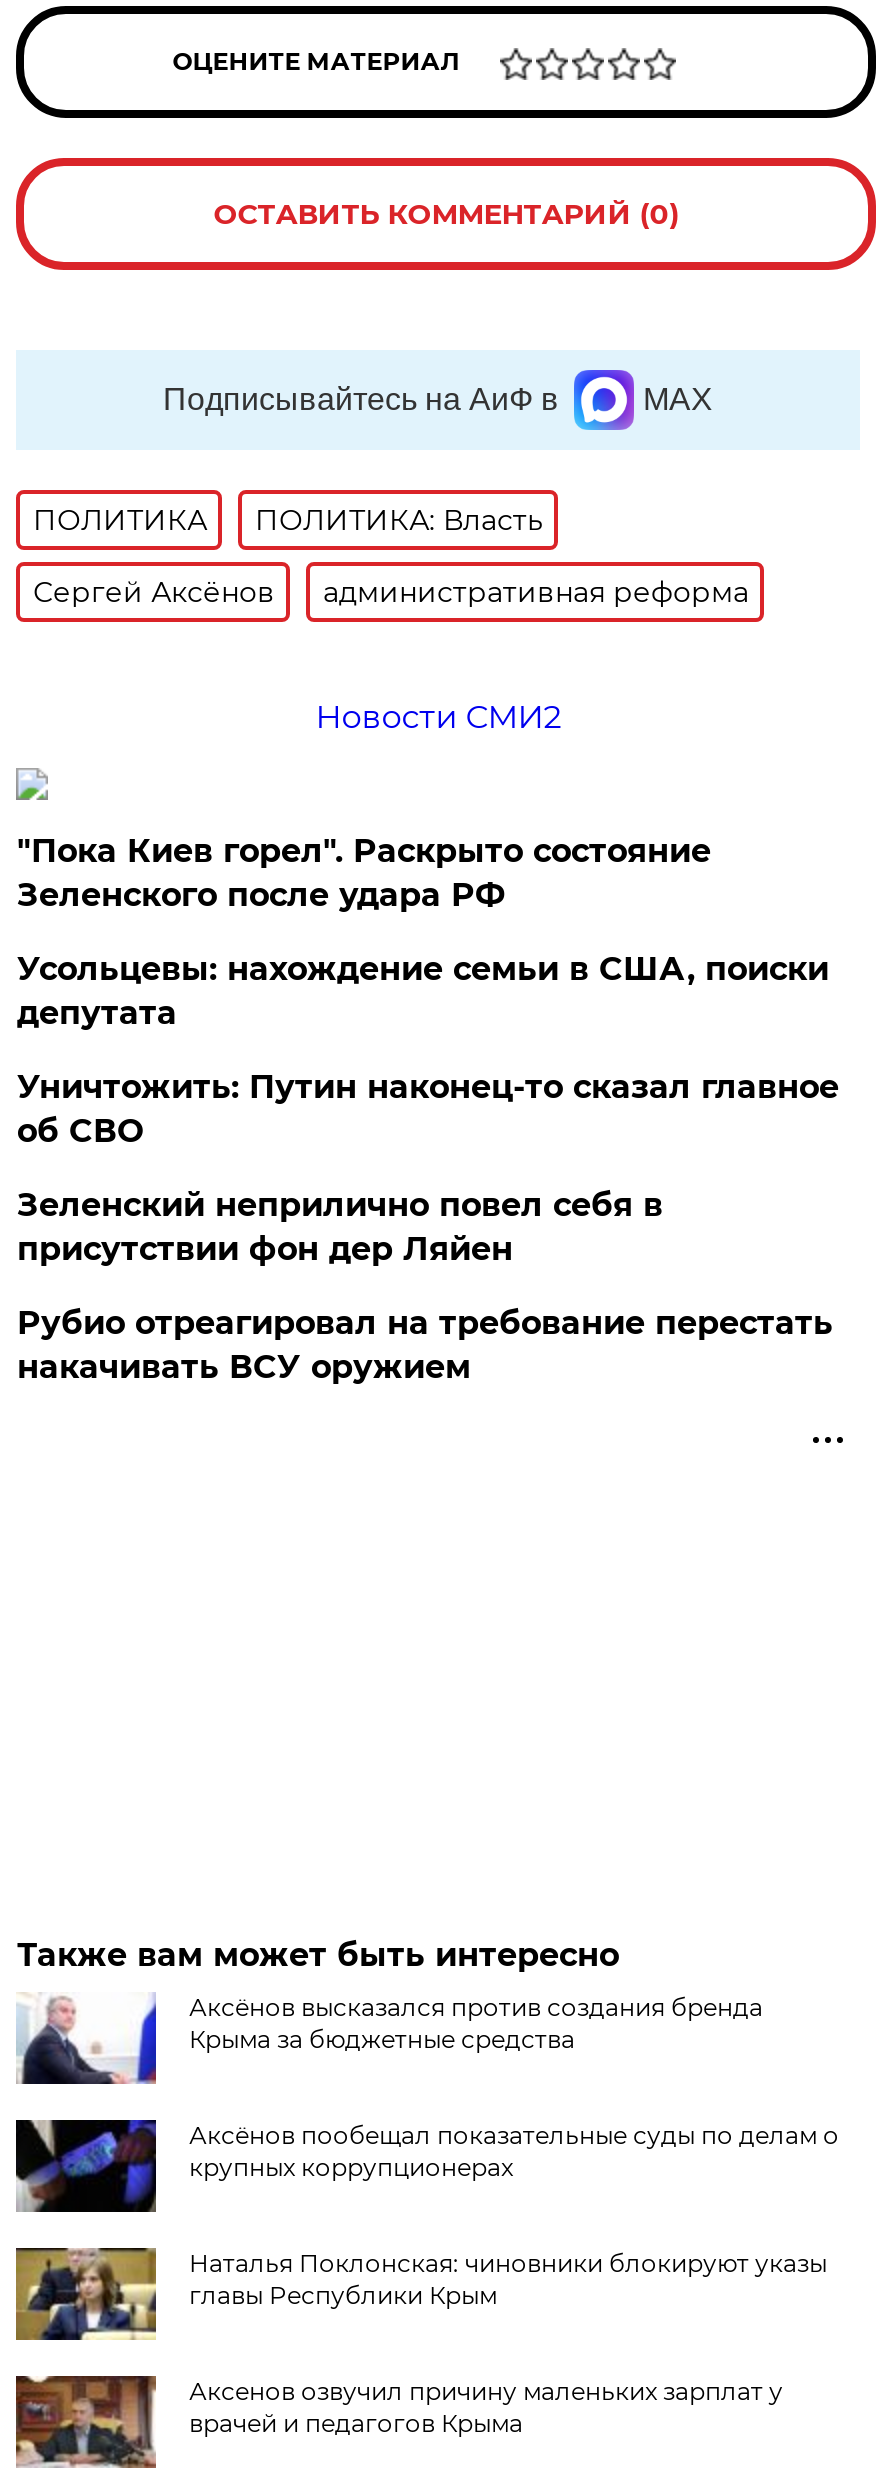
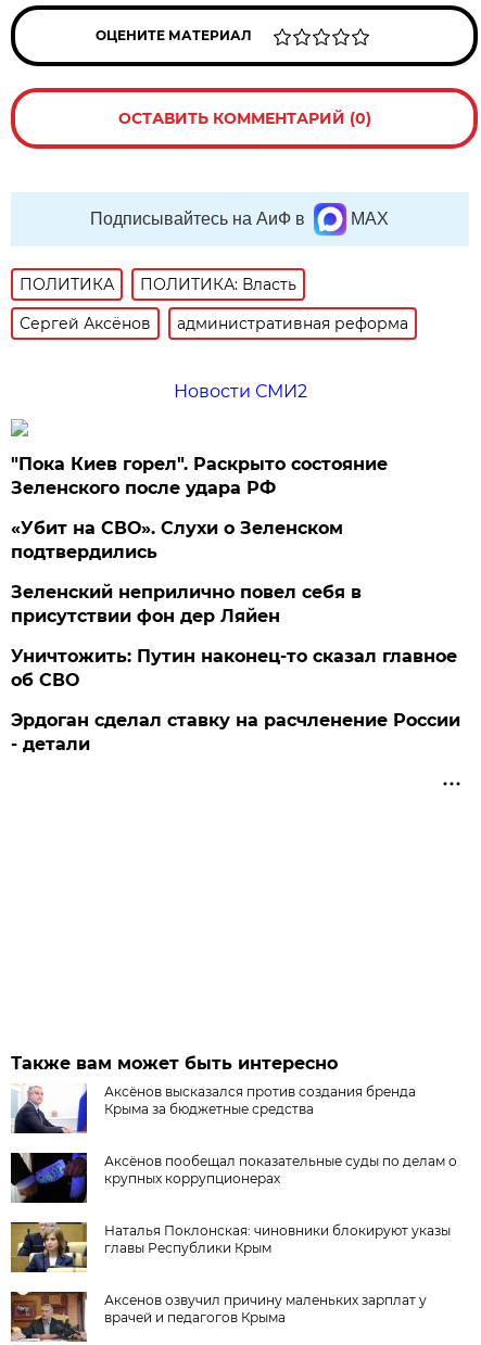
- Усольцевы: нахождение семьи в США, поиски
- депутата
+ «Убит на СВО». Слухи о Зеленском
+ подтвердились

moved down: Уничтожить: Путин наконец-то сказал главное | об СВО

moved up: Зеленский неприлично повел cебя в | присутствии фон дер Ляйен

- Рубио отреагировал на требование перестать
- накачивать ВСУ оружием
+ Эрдоган сделал ставку на расчленение России
+ - детали
